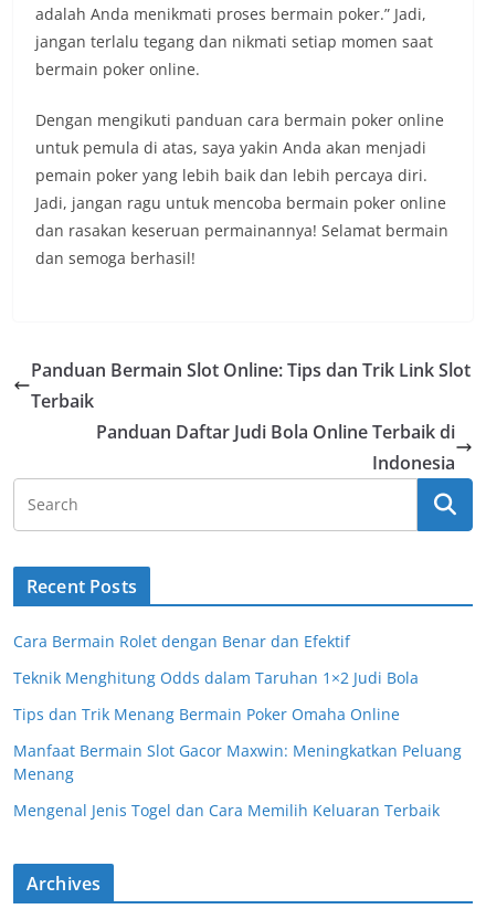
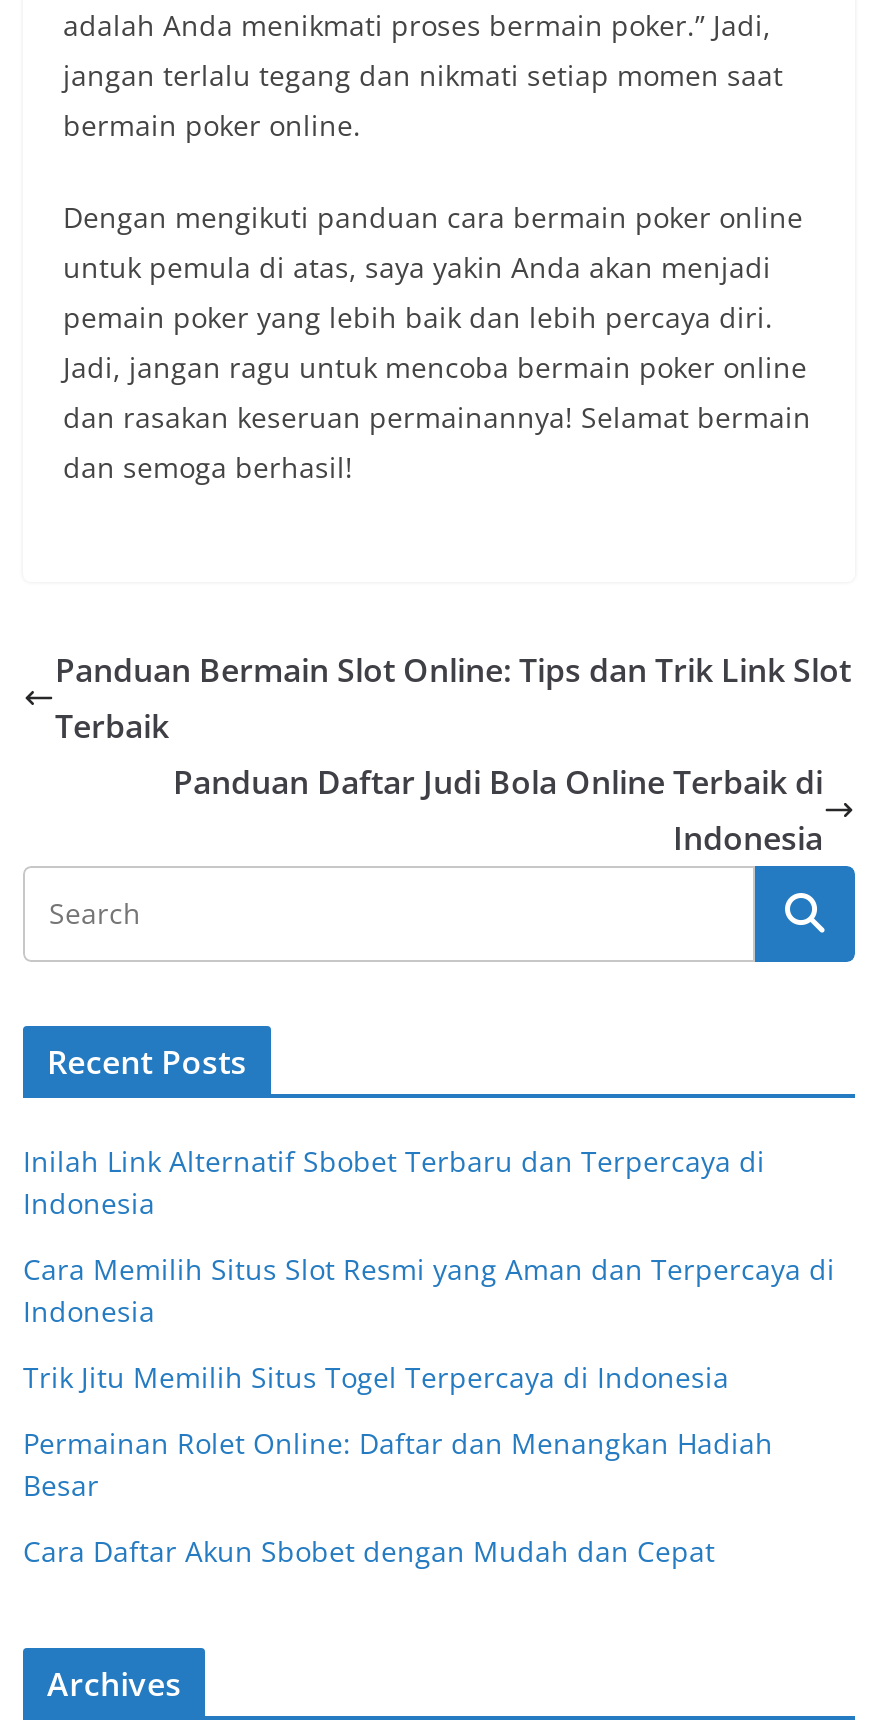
- Cara Bermain Rolet dengan Benar dan Efektif
+ Inilah Link Alternatif Sbobet Terbaru dan Terpercaya di
+ Indonesia

- Teknik Menghitung Odds dalam Taruhan 1×2 Judi Bola
+ Cara Memilih Situs Slot Resmi yang Aman dan Terpercaya di
+ Indonesia

- Tips dan Trik Menang Bermain Poker Omaha Online
+ Trik Jitu Memilih Situs Togel Terpercaya di Indonesia

- Manfaat Bermain Slot Gacor Maxwin: Meningkatkan Peluang
- Menang
+ Permainan Rolet Online: Daftar dan Menangkan Hadiah
+ Besar

- Mengenal Jenis Togel dan Cara Memilih Keluaran Terbaik
+ Cara Daftar Akun Sbobet dengan Mudah dan Cepat
